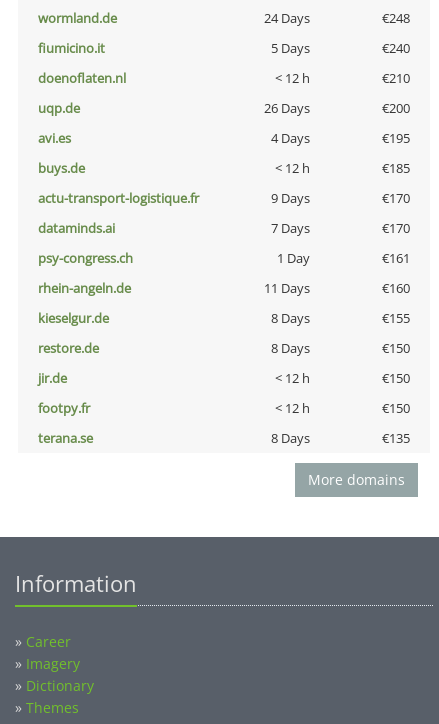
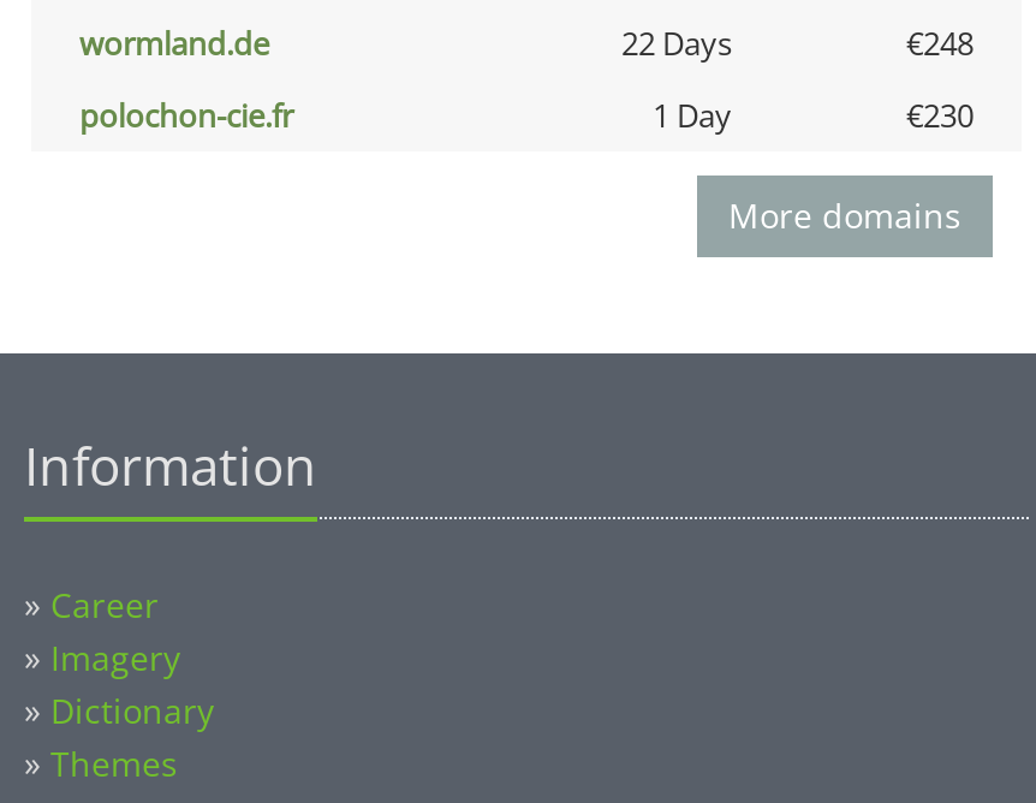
- 24 Days
+ 22 Days

- fiumicino.it
- 5 Days
- €240
- doenoflaten.nl
- < 12 h
- €210
- uqp.de
- 26 Days
- €200
- avi.es
- 4 Days
- €195
- buys.de
- < 12 h
- €185
- actu-transport-logistique.fr
- 9 Days
- €170
- dataminds.ai
- 7 Days
- €170
- psy-congress.ch
+ polochon-cie.fr

- €161
- rhein-angeln.de
- 11 Days
- €160
- kieselgur.de
- 8 Days
- €155
- restore.de
- 8 Days
- €150
- jir.de
- < 12 h
- €150
- footpy.fr
- < 12 h
- €150
- terana.se
- 8 Days
- €135
+ €230
